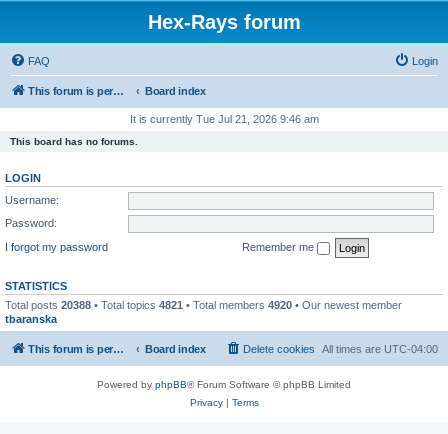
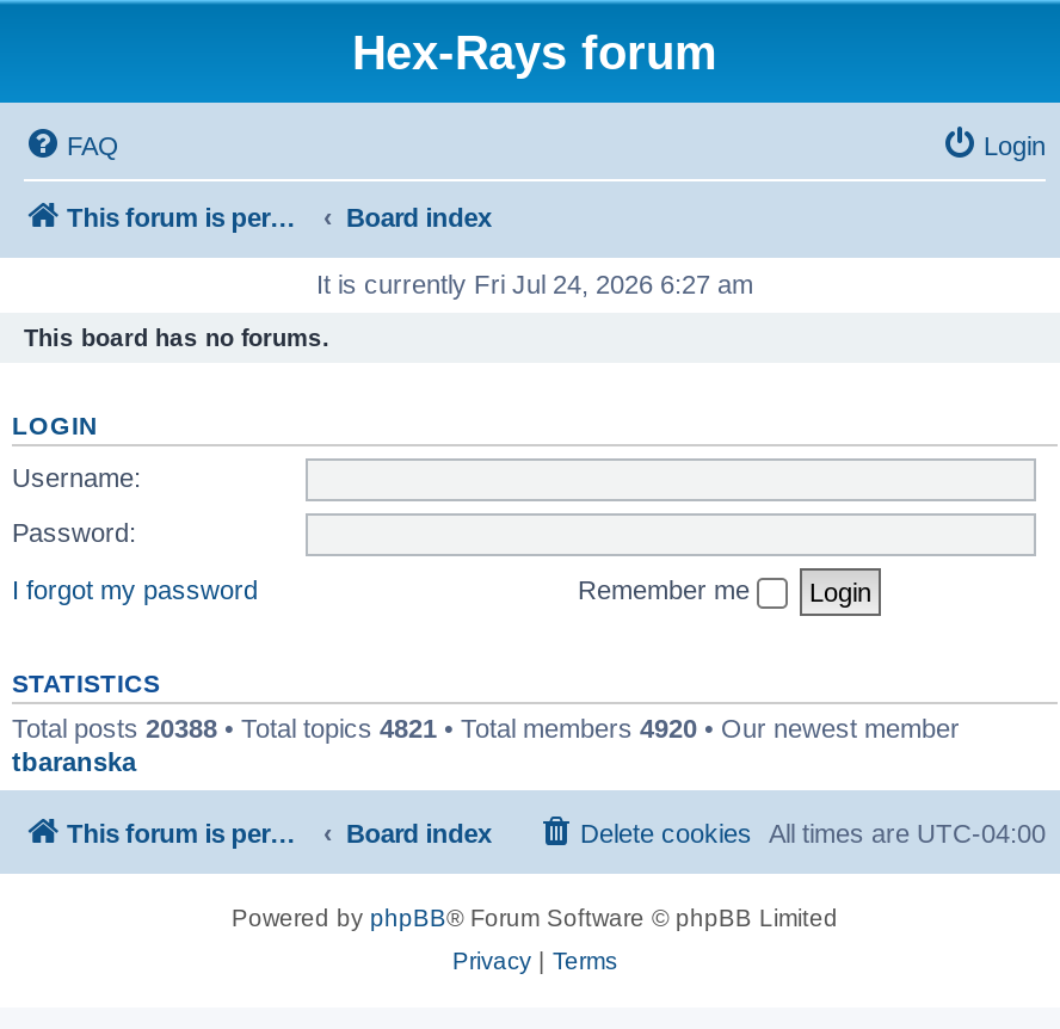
- It is currently Tue Jul 21, 2026 9:46 am
+ It is currently Fri Jul 24, 2026 6:27 am
